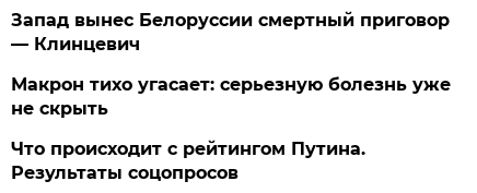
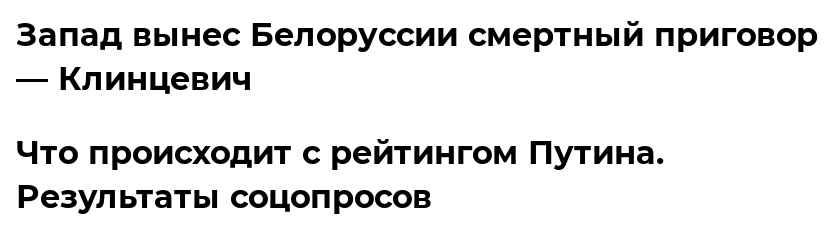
- Макрон тихо угасает: серьезную болезнь уже
- не скрыть
